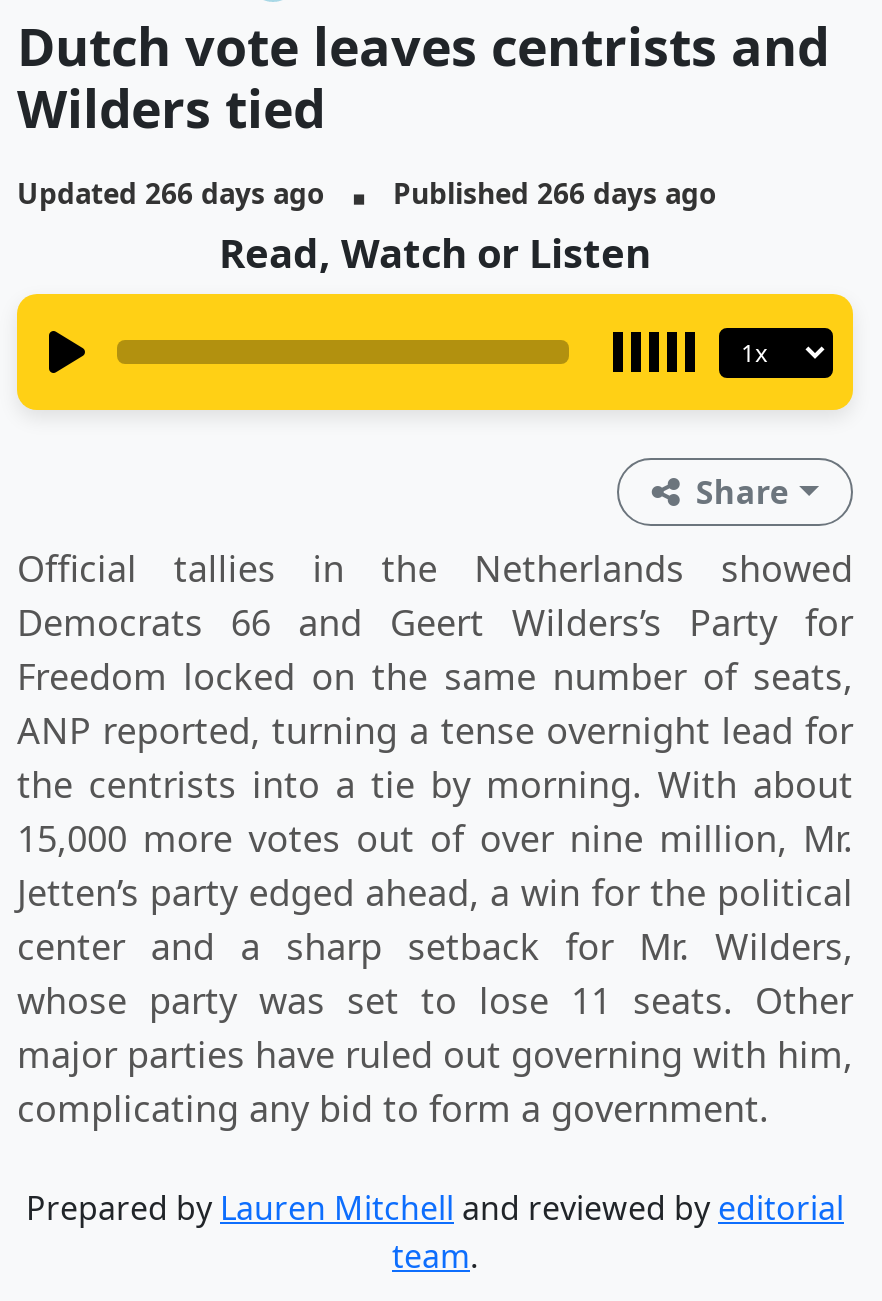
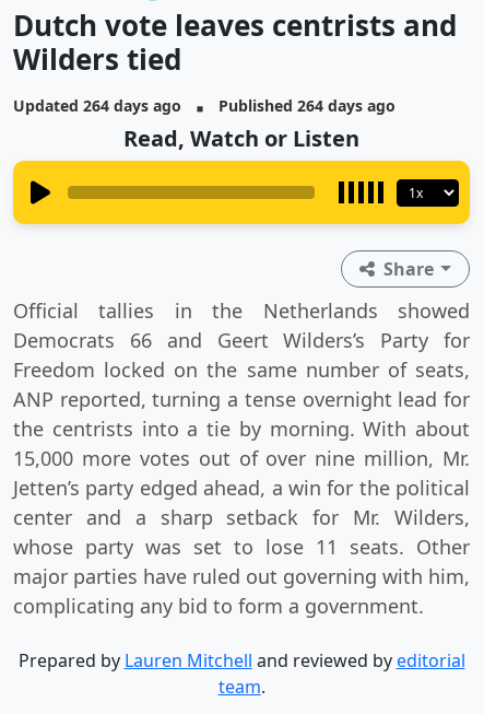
- Updated 266 days ago
+ Updated 264 days ago

- Published 266 days ago
+ Published 264 days ago
